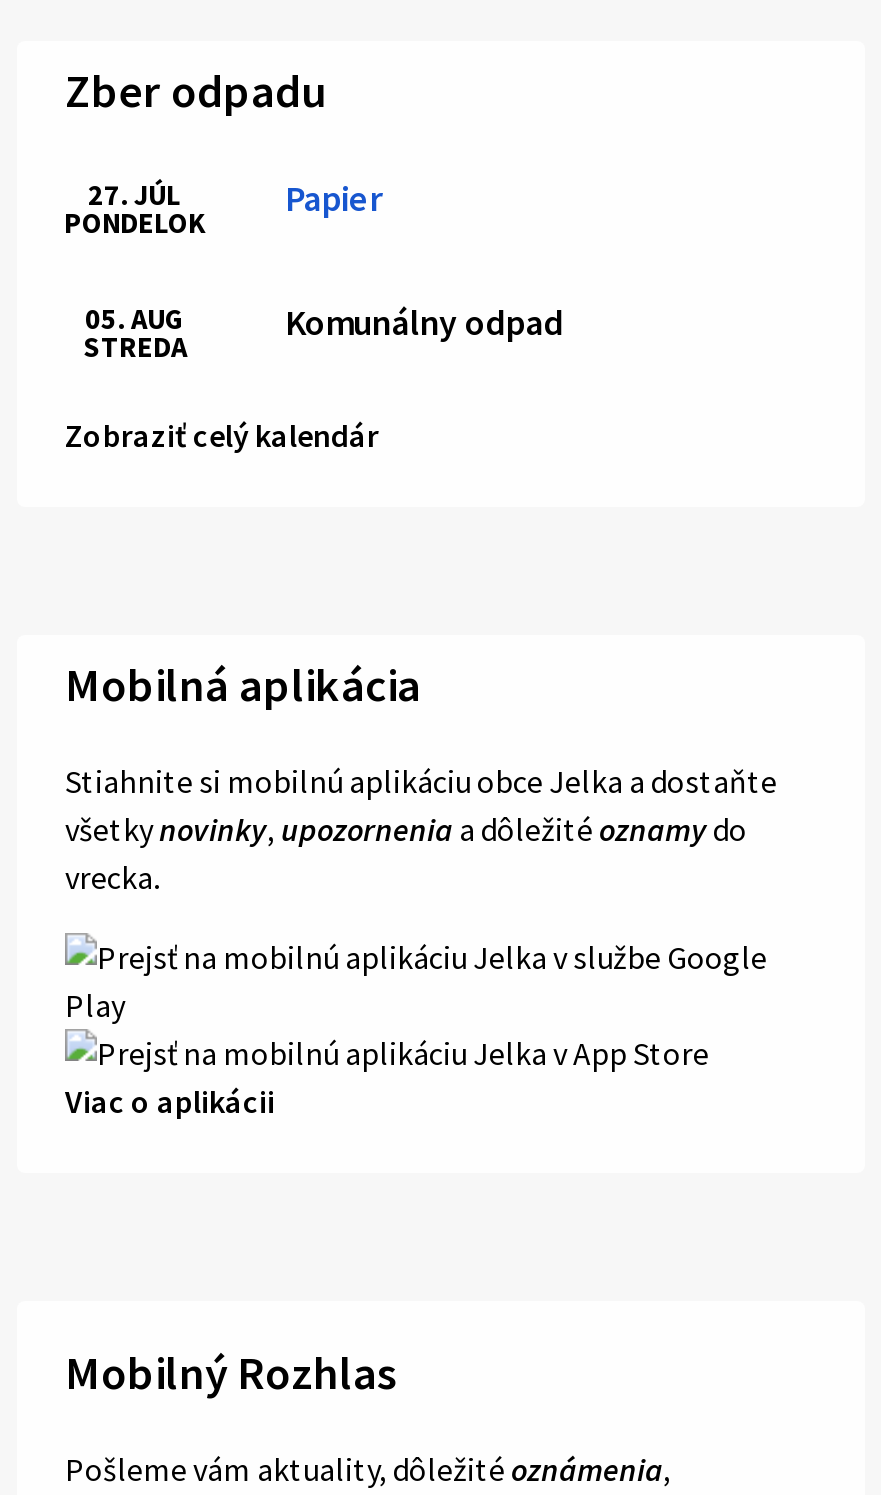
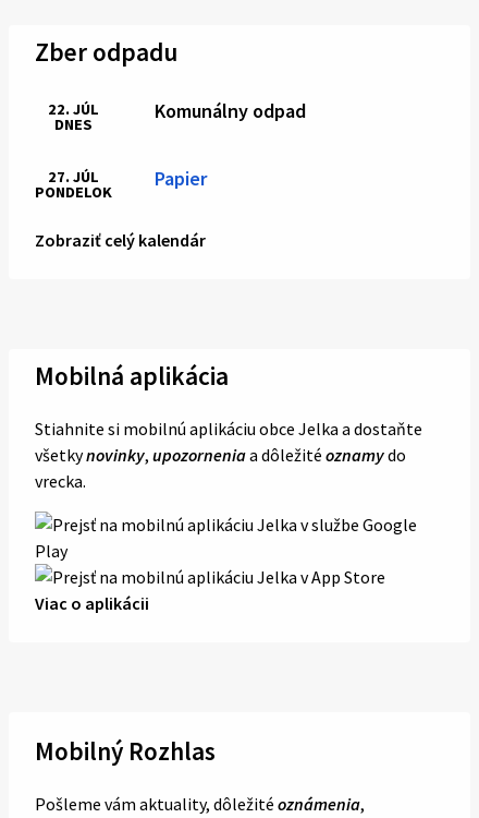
+ 22. JÚL
+ DNES

moved down: Papier | 27. JÚL | PONDELOK

- 05. AUG
- STREDA

moved up: Komunálny odpad
